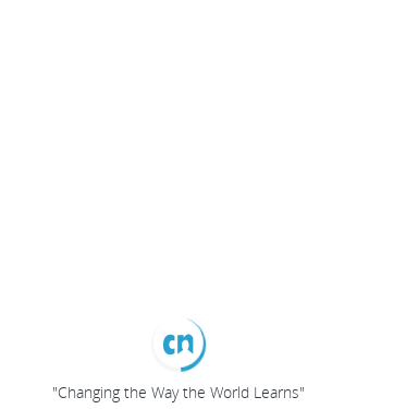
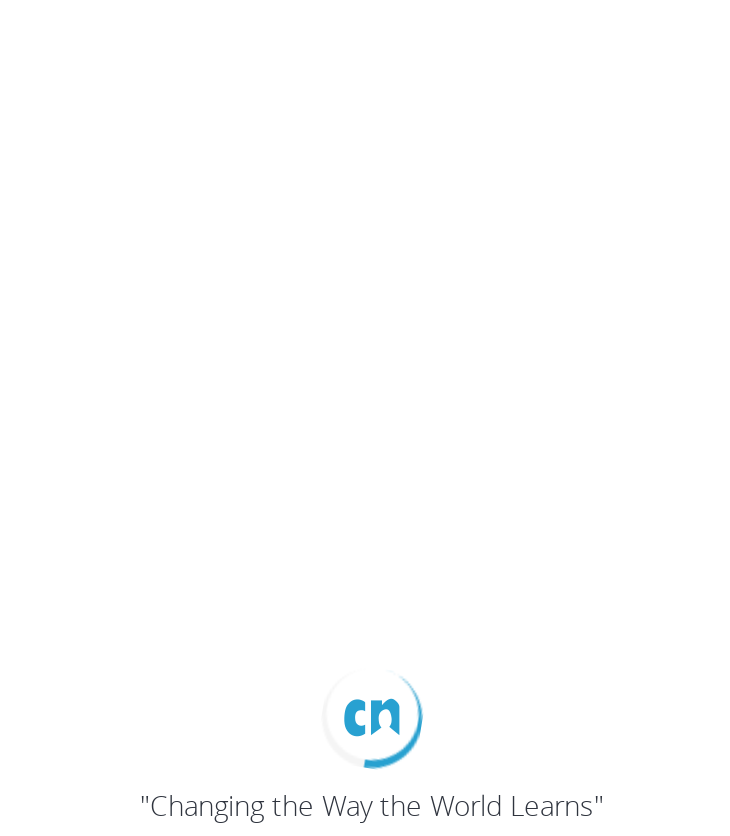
- [image]
+ [image]
